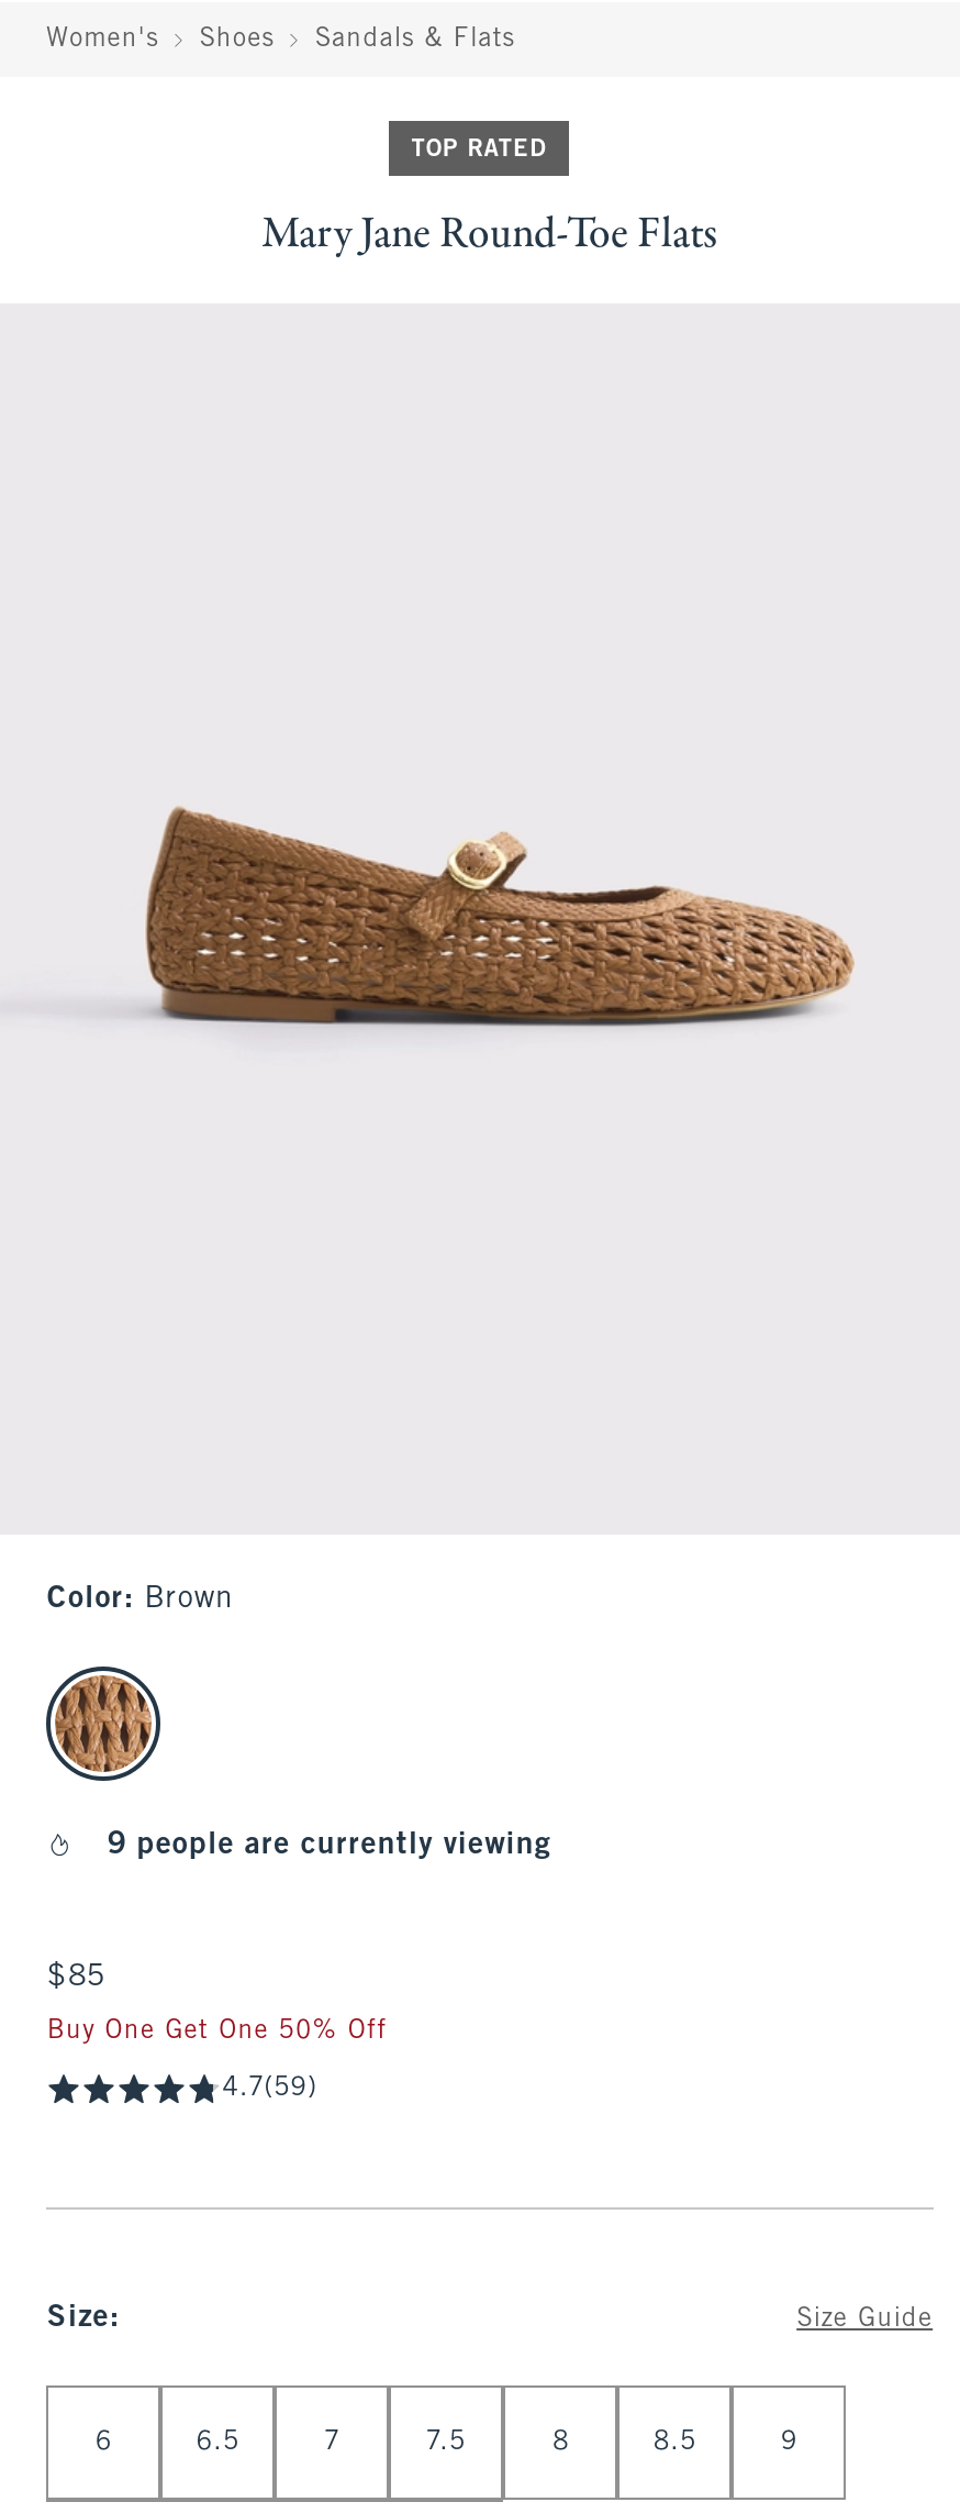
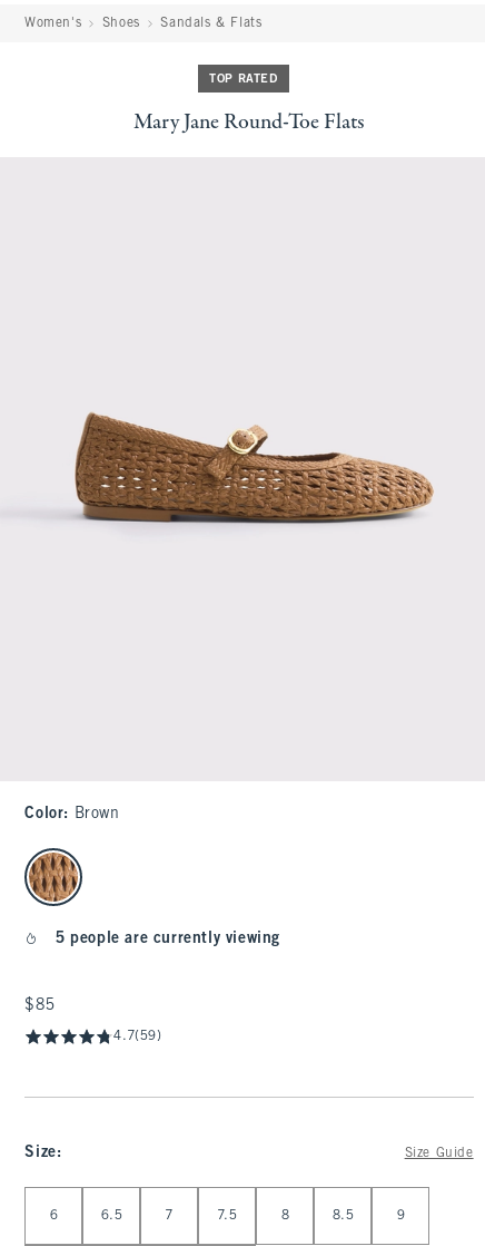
- 9 people are currently viewing
+ 5 people are currently viewing

- Buy One Get One 50% Off
